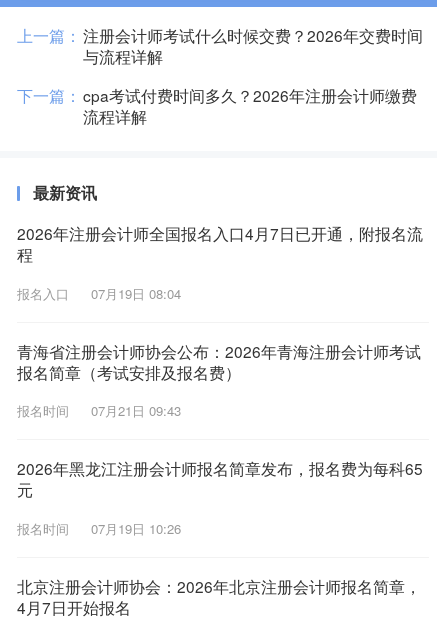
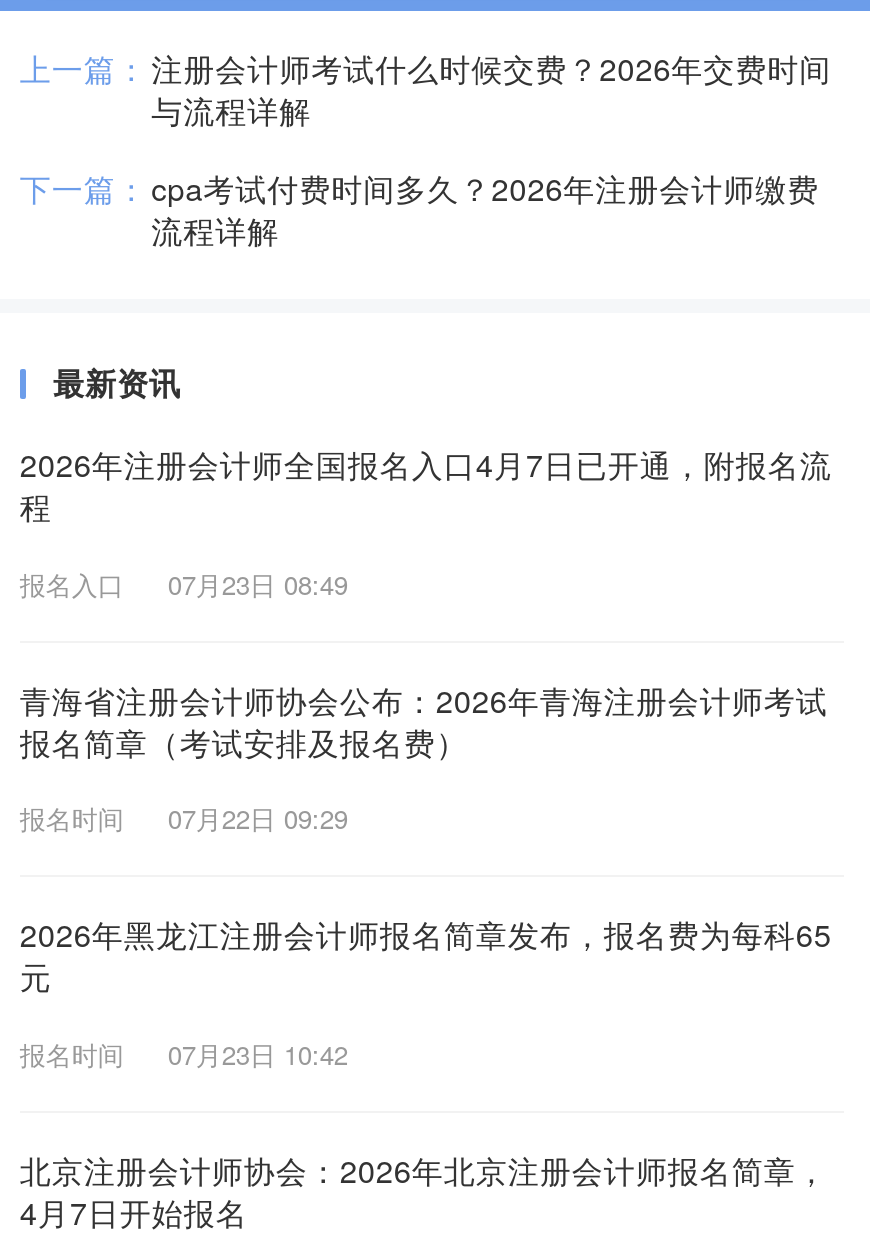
- 报名入口 07月19日 08:04
+ 报名入口 07月23日 08:49

- 报名时间 07月21日 09:43
+ 报名时间 07月22日 09:29

- 报名时间 07月19日 10:26
+ 报名时间 07月23日 10:42
